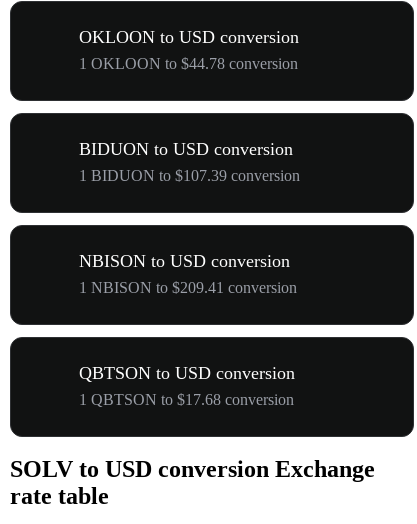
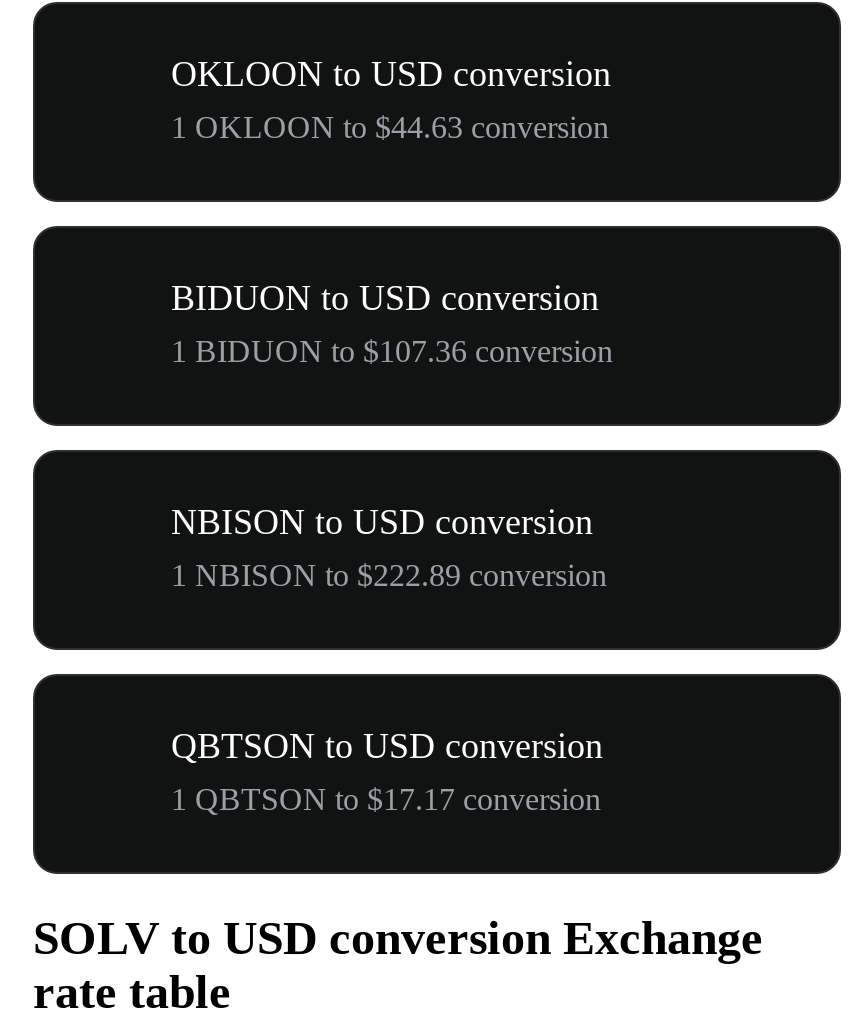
- 1 OKLOON to $44.78 conversion
+ 1 OKLOON to $44.63 conversion

- 1 BIDUON to $107.39 conversion
+ 1 BIDUON to $107.36 conversion

- 1 NBISON to $209.41 conversion
+ 1 NBISON to $222.89 conversion

- 1 QBTSON to $17.68 conversion
+ 1 QBTSON to $17.17 conversion
